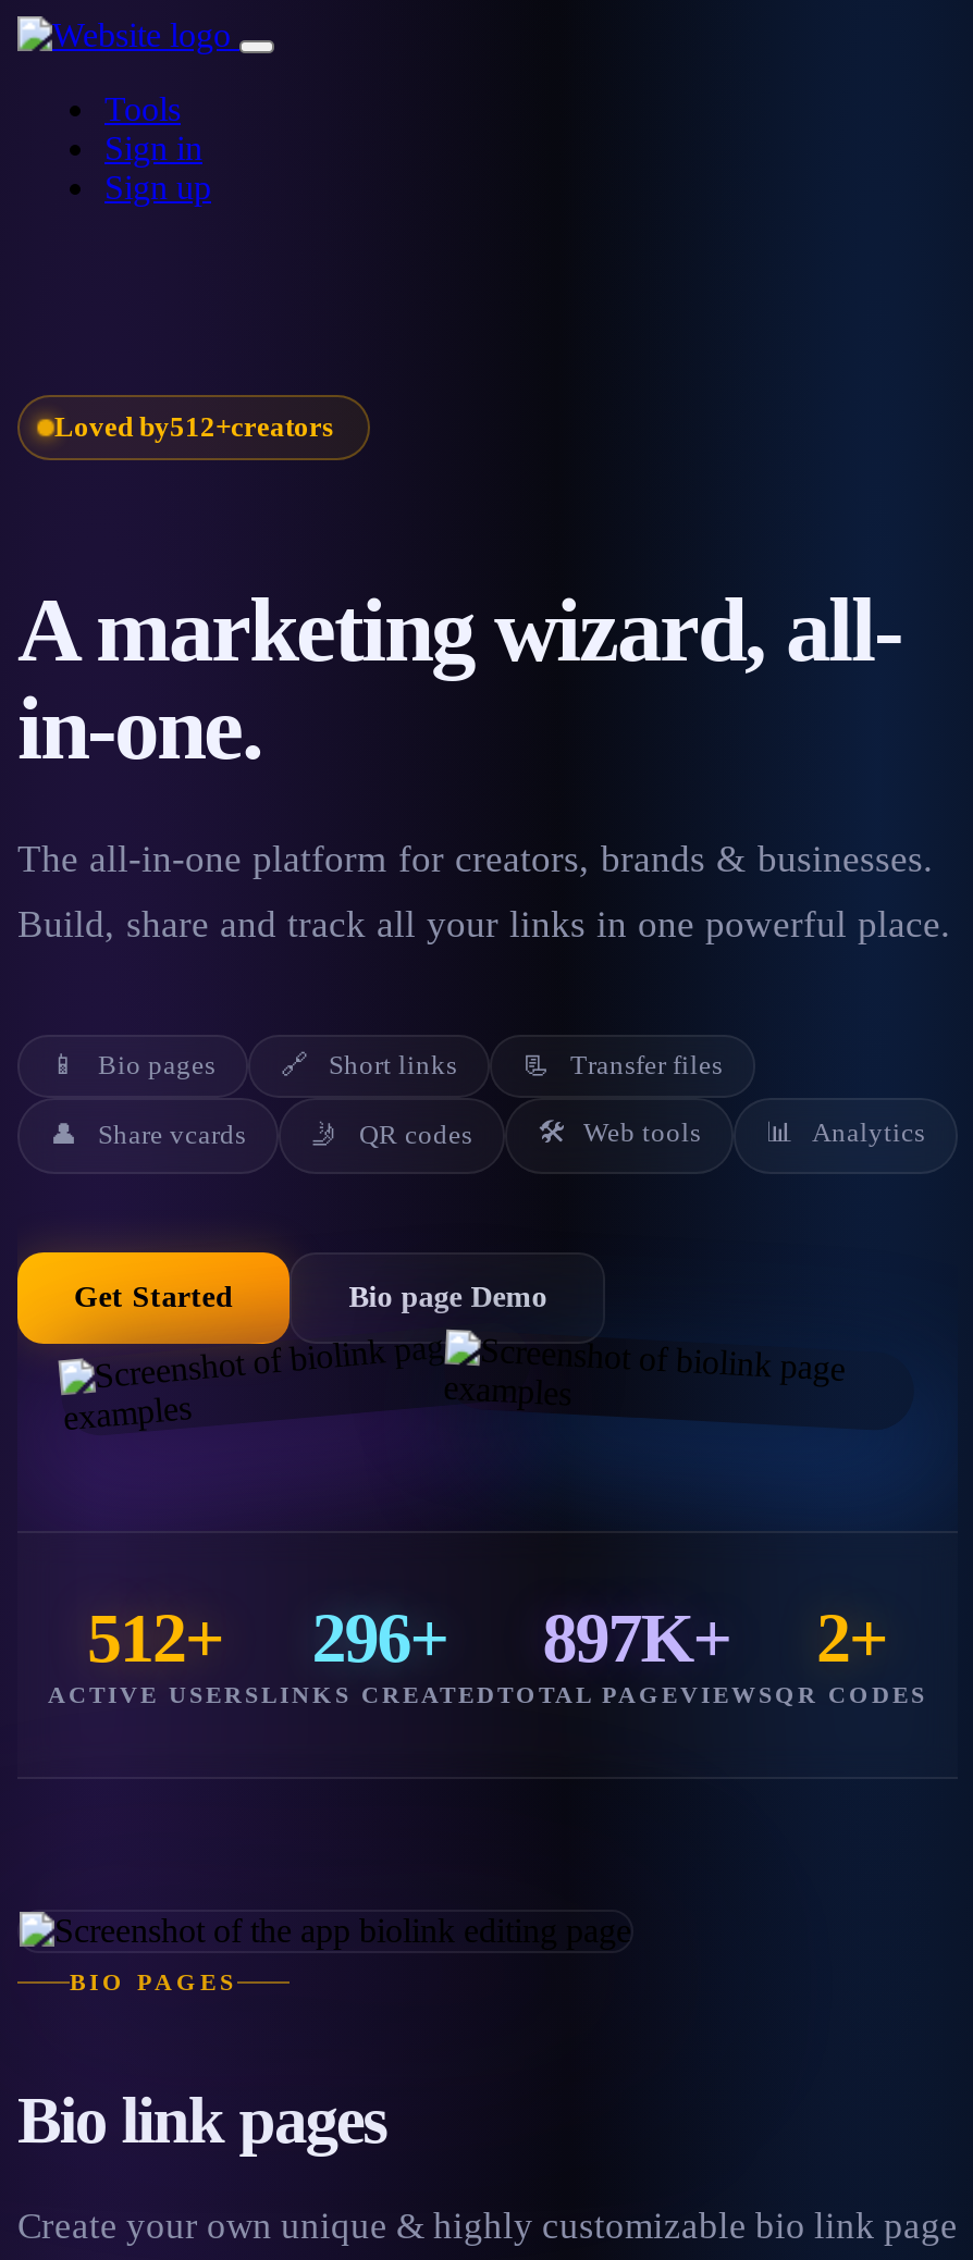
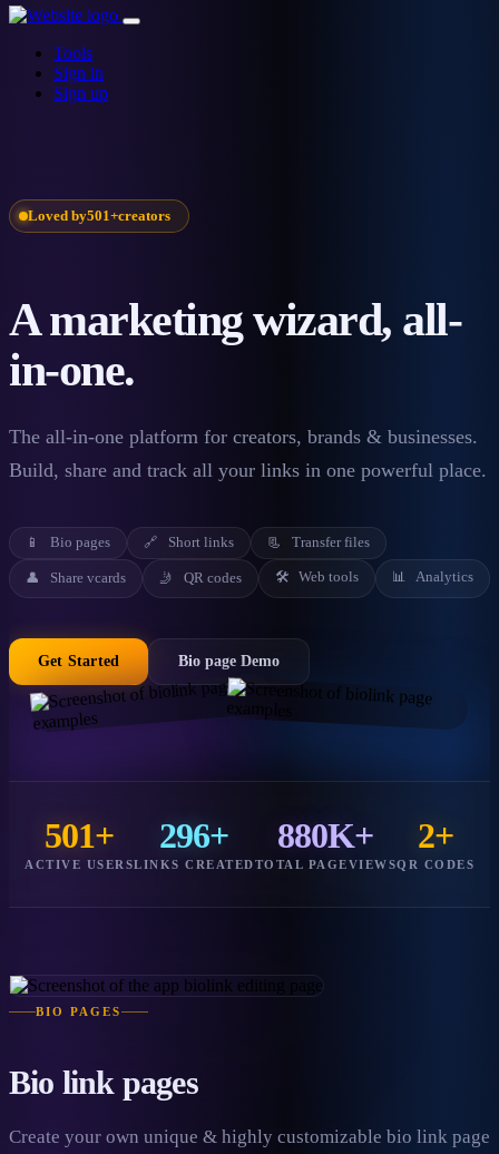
- Loved by512+creators
+ Loved by501+creators

- 512+
+ 501+

- 897K+
+ 880K+
